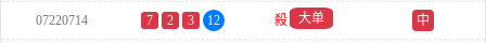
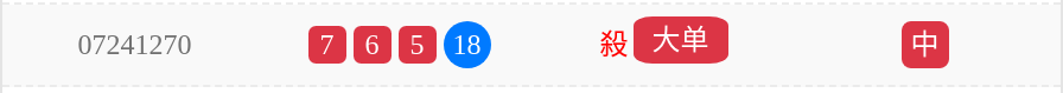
- 07220714
+ 07241270

- 2
+ 6

- 3
+ 5

- 12
+ 18
